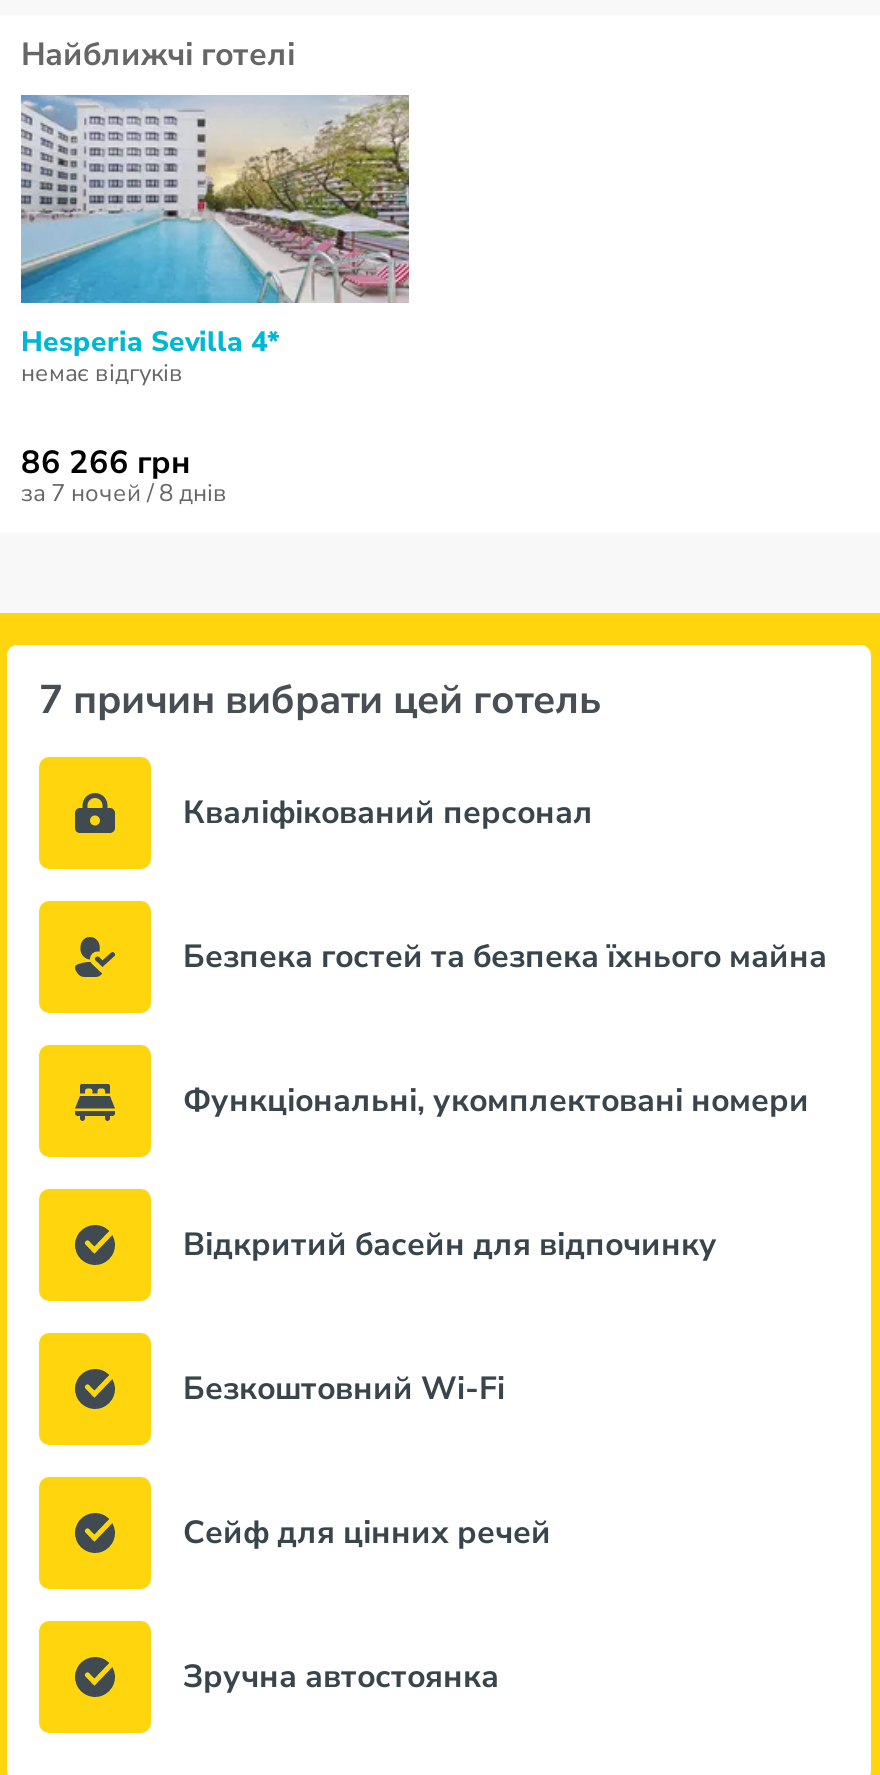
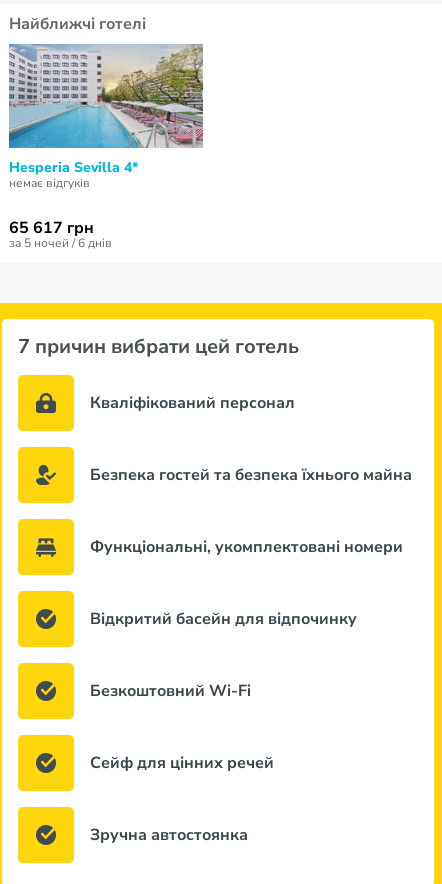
- 86 266 грн
+ 65 617 грн

- за 7 ночей / 8 днів
+ за 5 ночей / 6 днів
